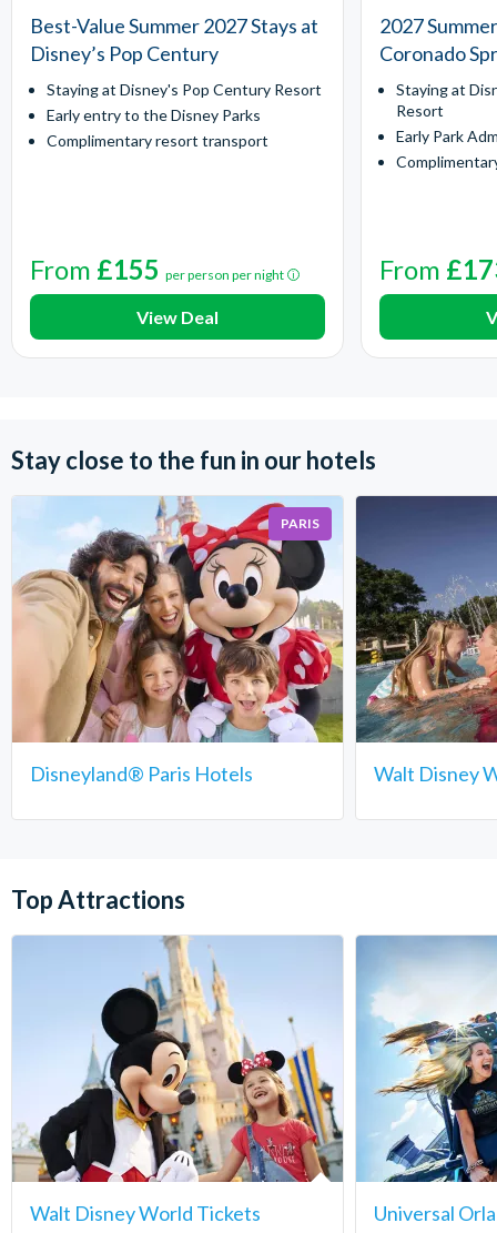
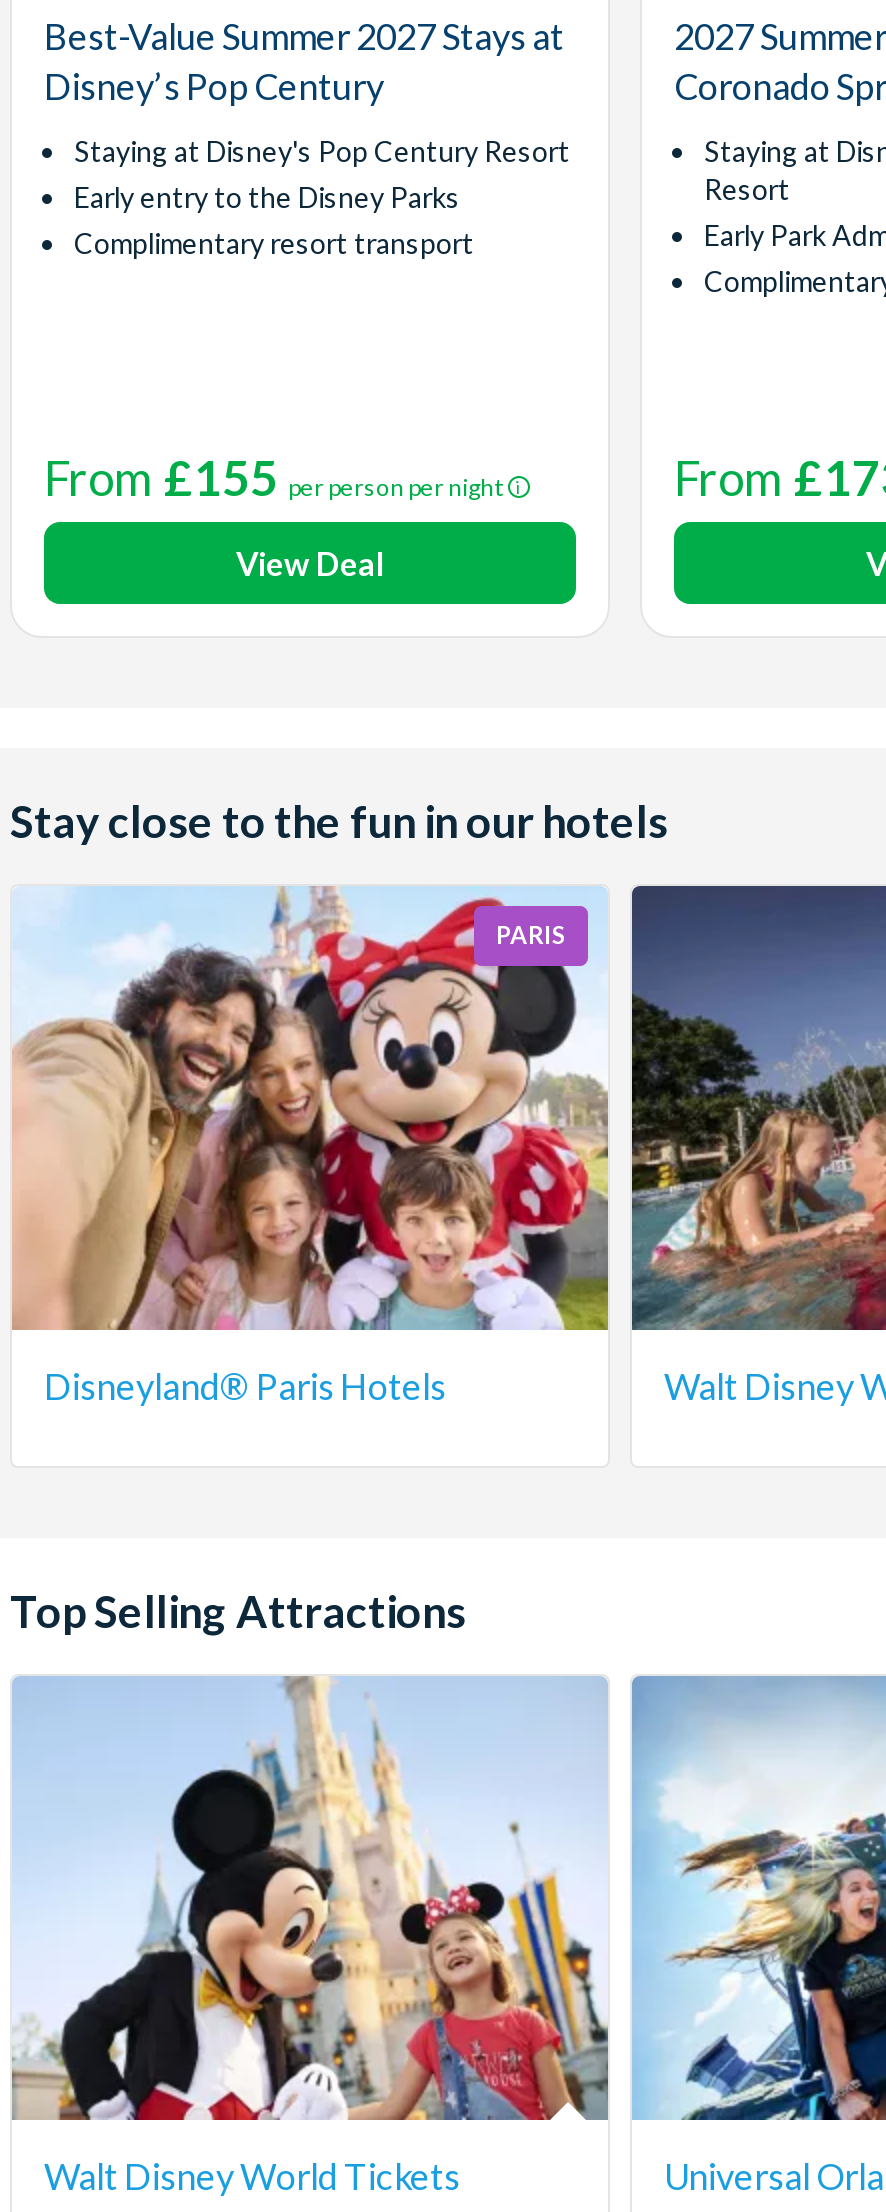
- Top Attractions
+ Top Selling Attractions
